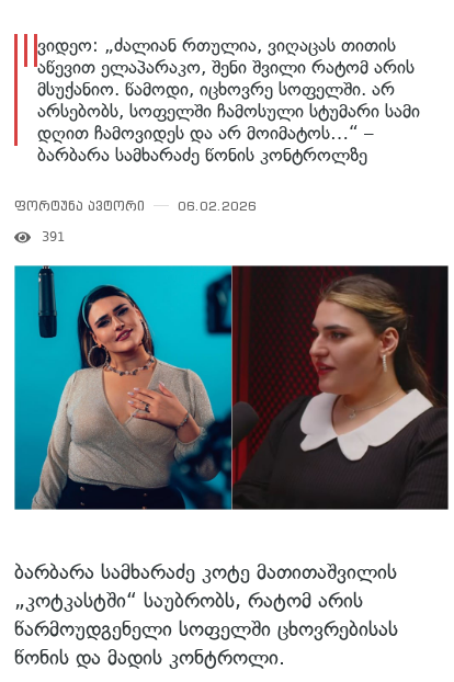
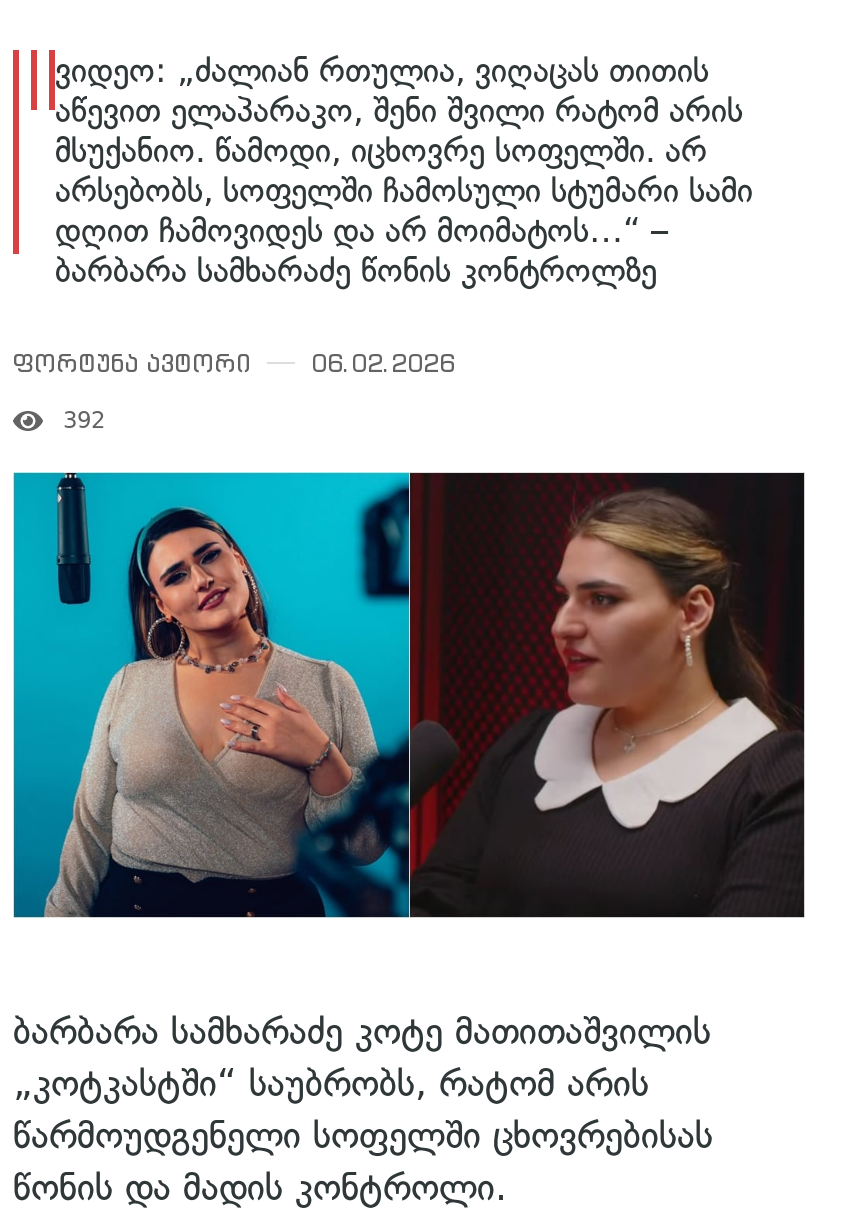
- 391
+ 392
